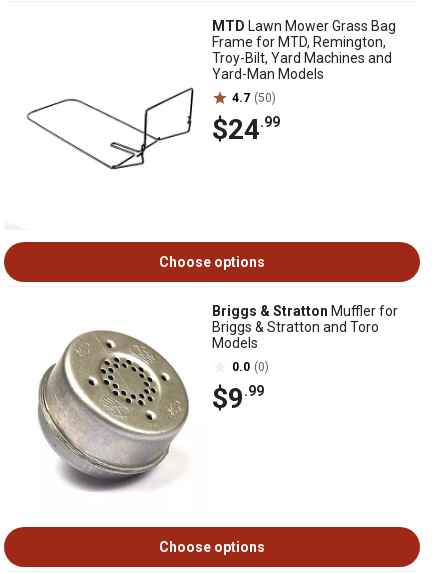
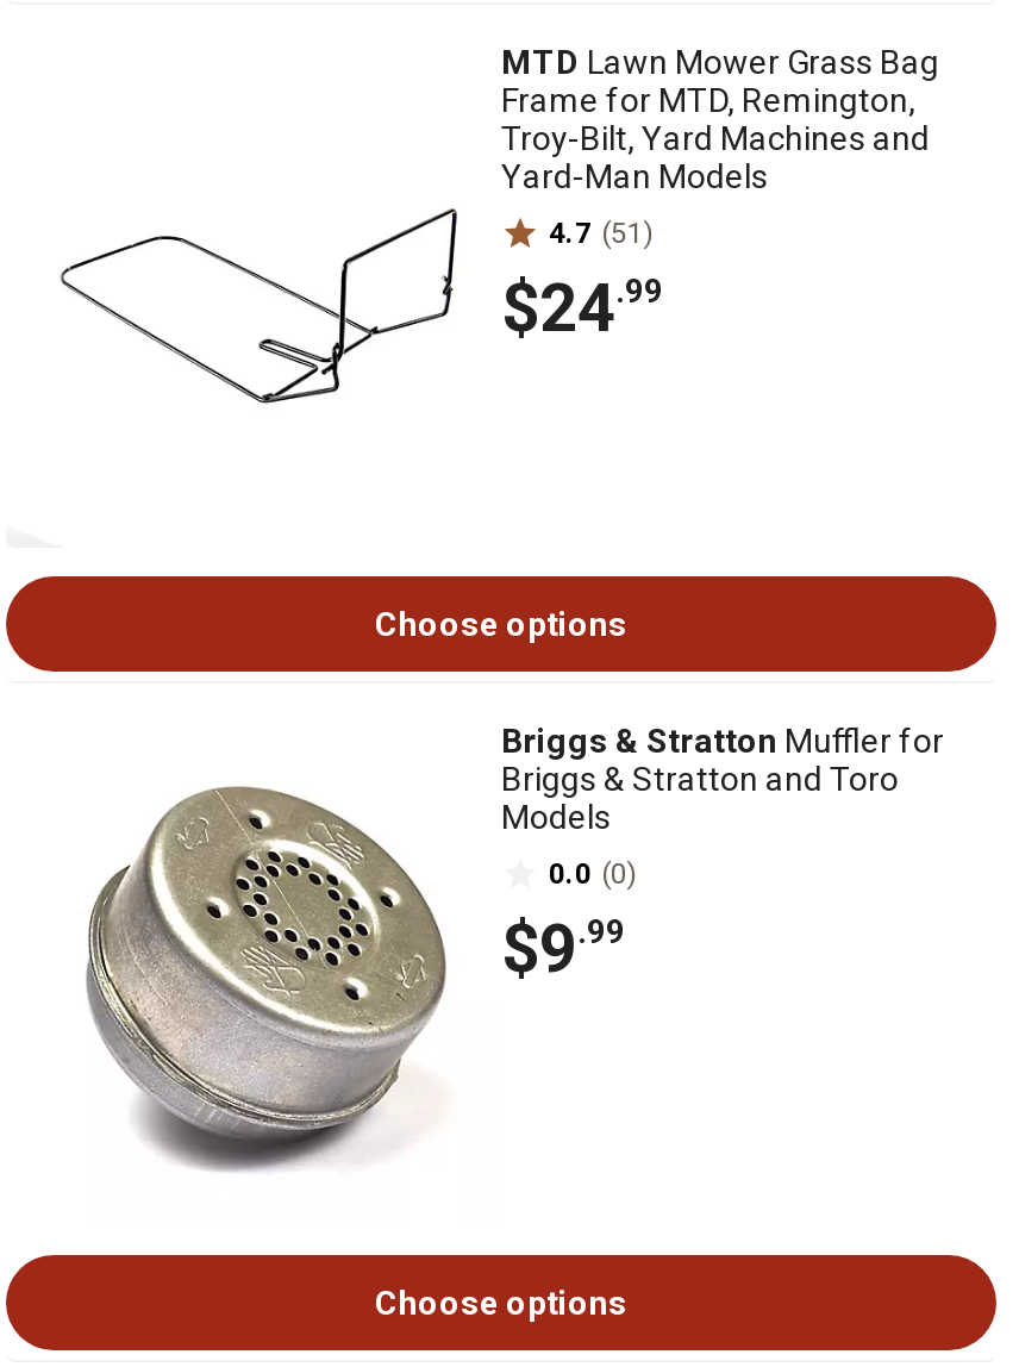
- 4.7 (50)
+ 4.7 (51)
